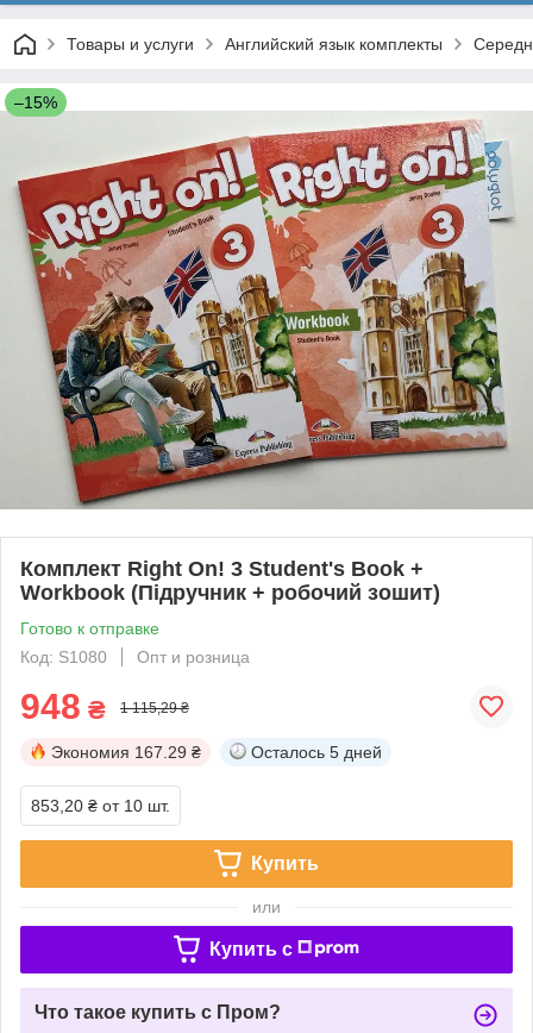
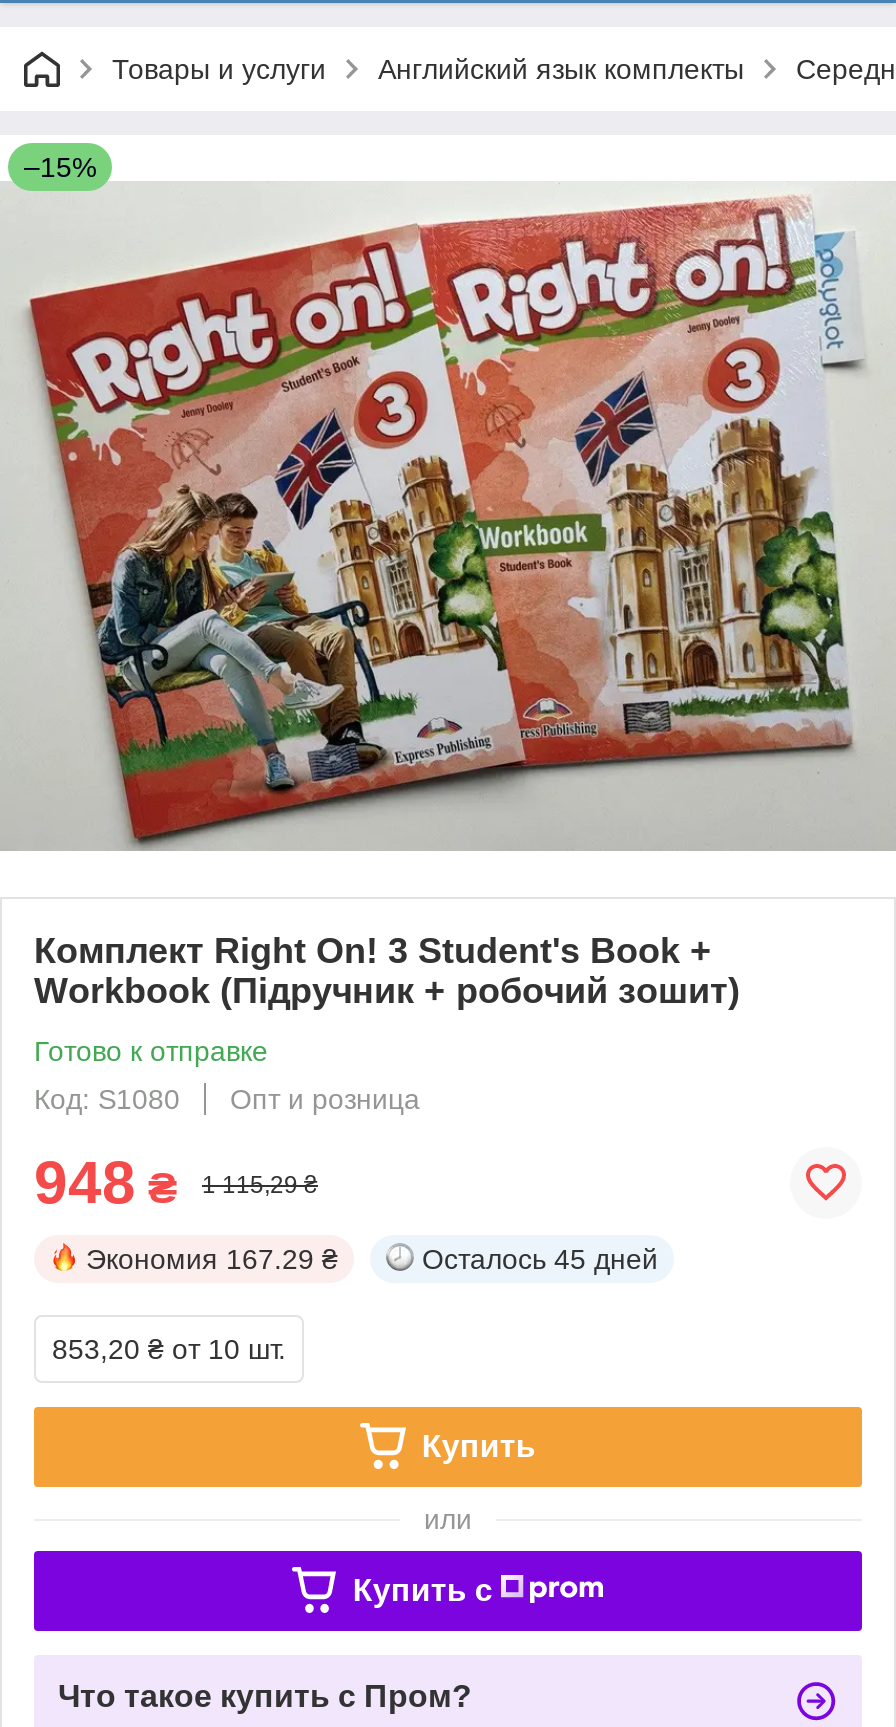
- Осталось 5 дней
+ Осталось 45 дней
